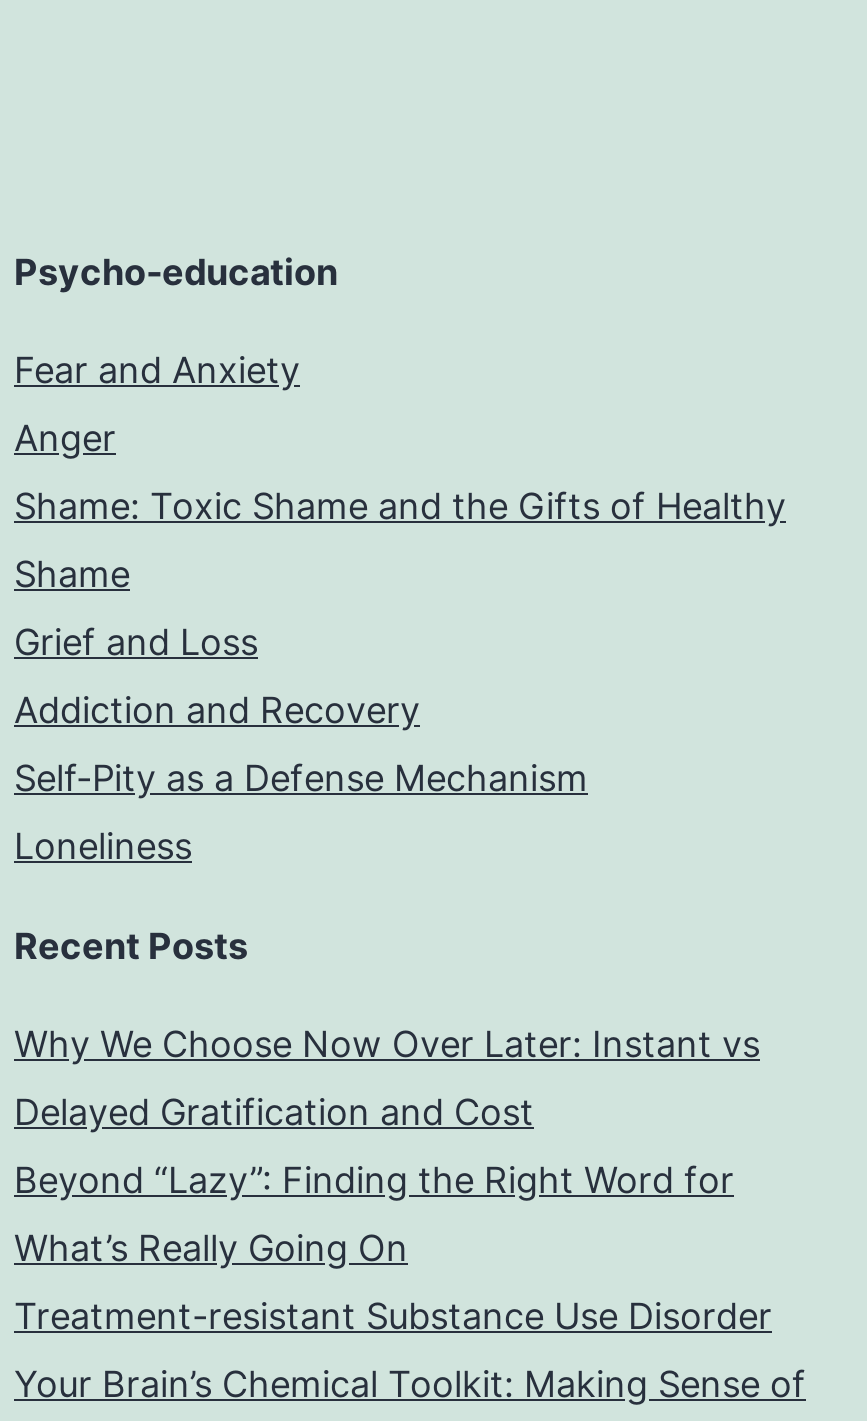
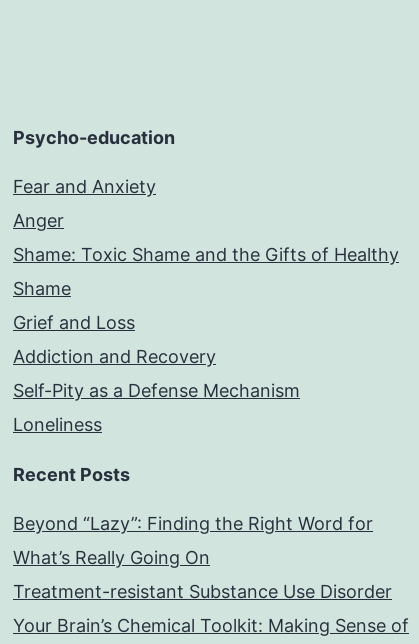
- Why We Choose Now Over Later: Instant vs
- Delayed Gratification and Cost
